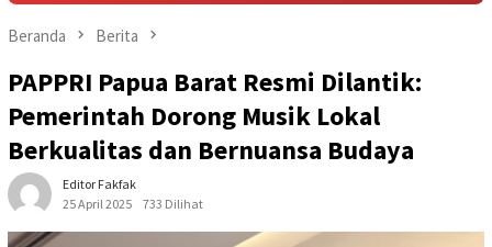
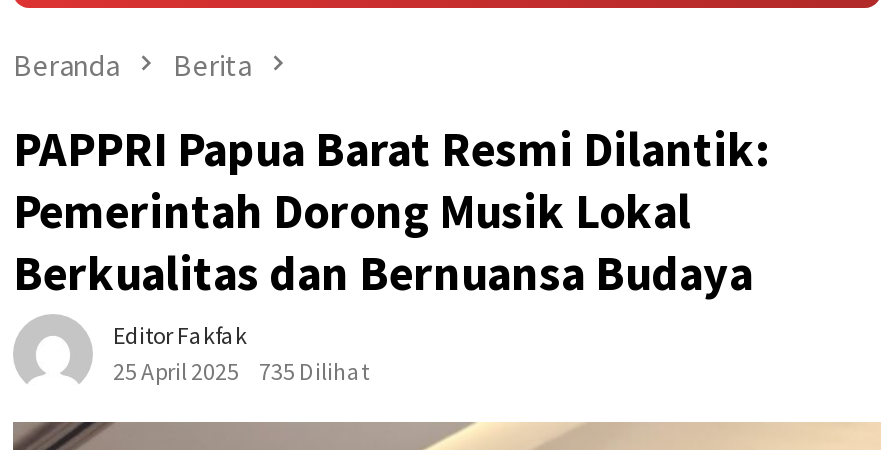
- 25 April 2025 733 Dilihat
+ 25 April 2025 735 Dilihat
